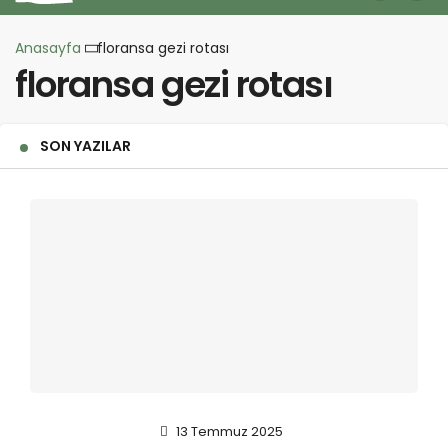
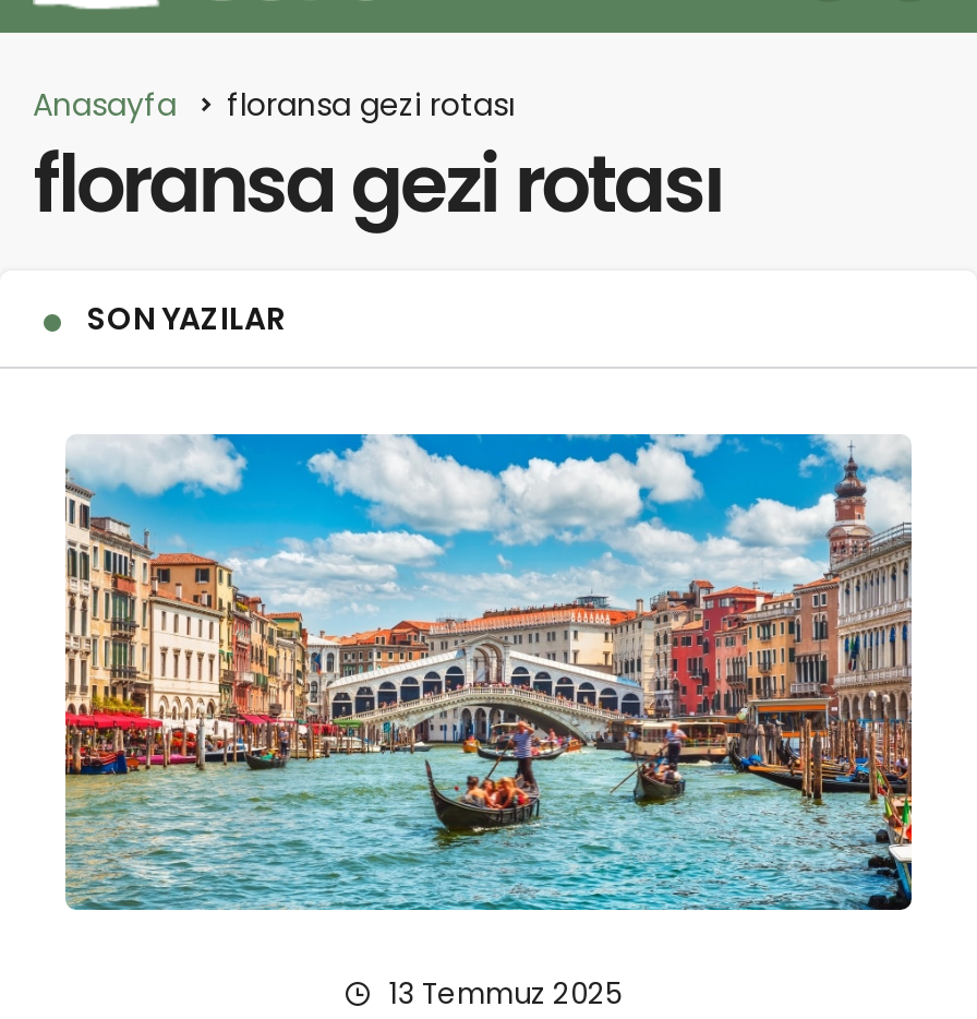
+ [image]
